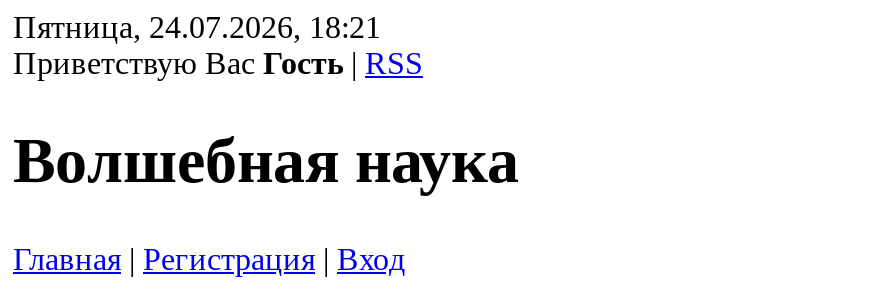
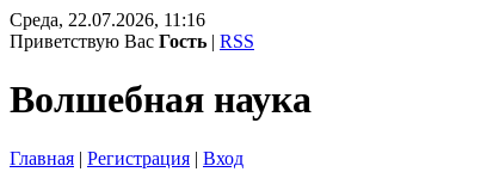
- Пятница, 24.07.2026, 18:21
+ Среда, 22.07.2026, 11:16
